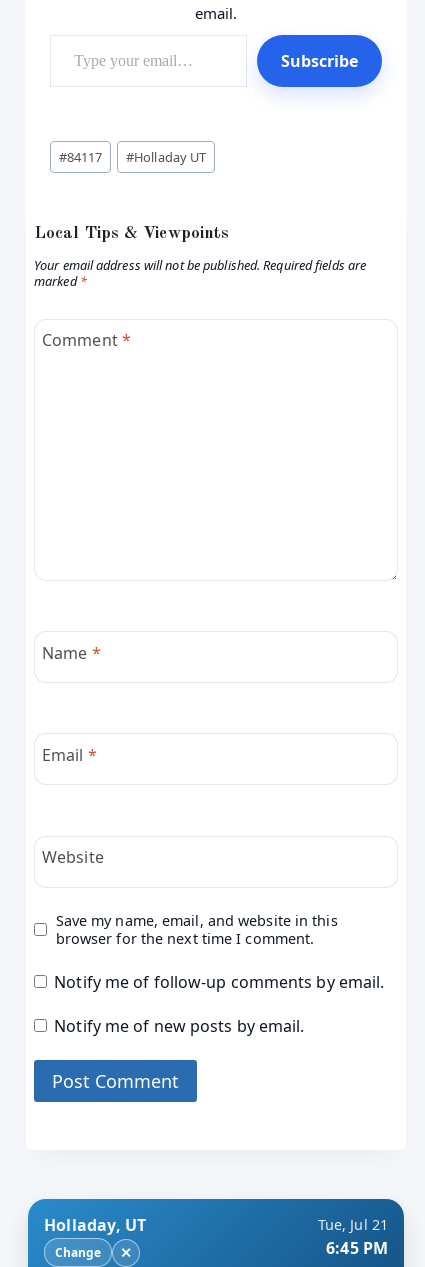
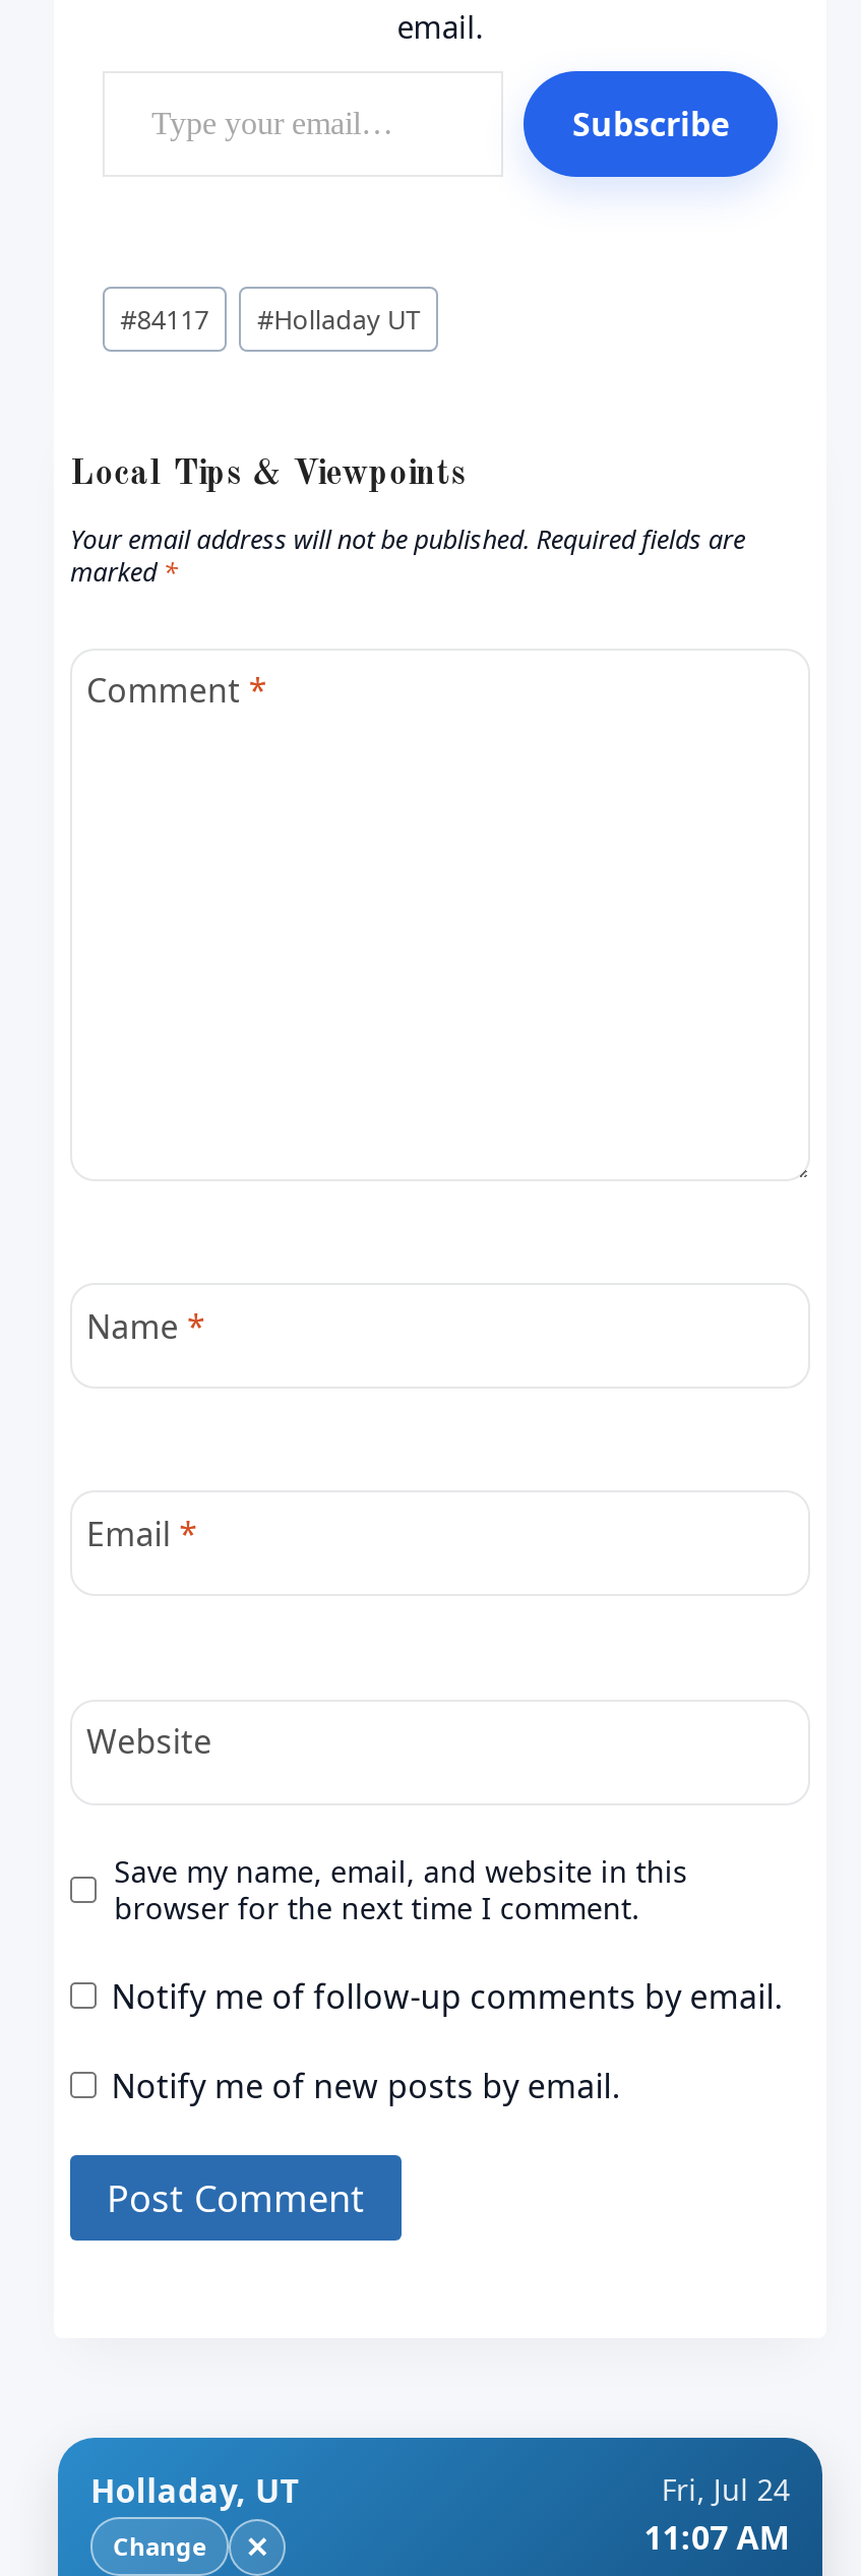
- Tue, Jul 21
- 6:45 PM
+ Fri, Jul 24
+ 11:07 AM
